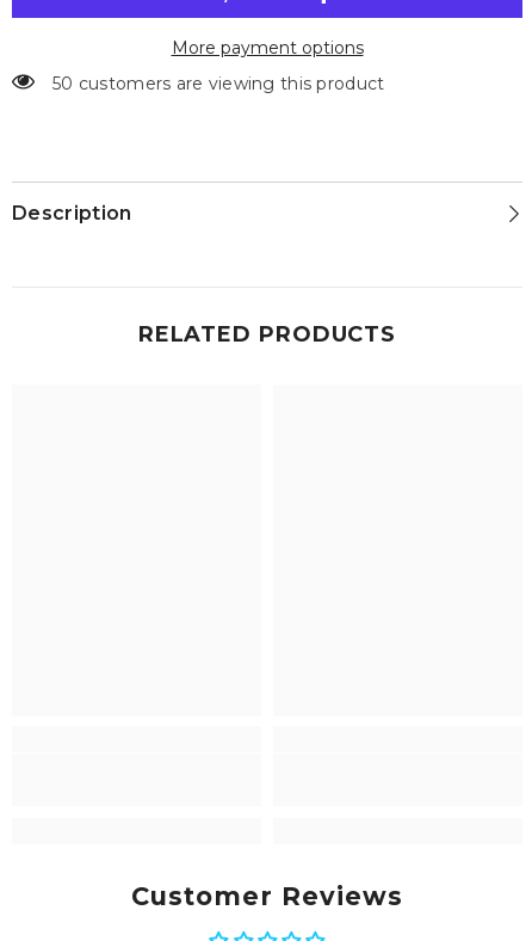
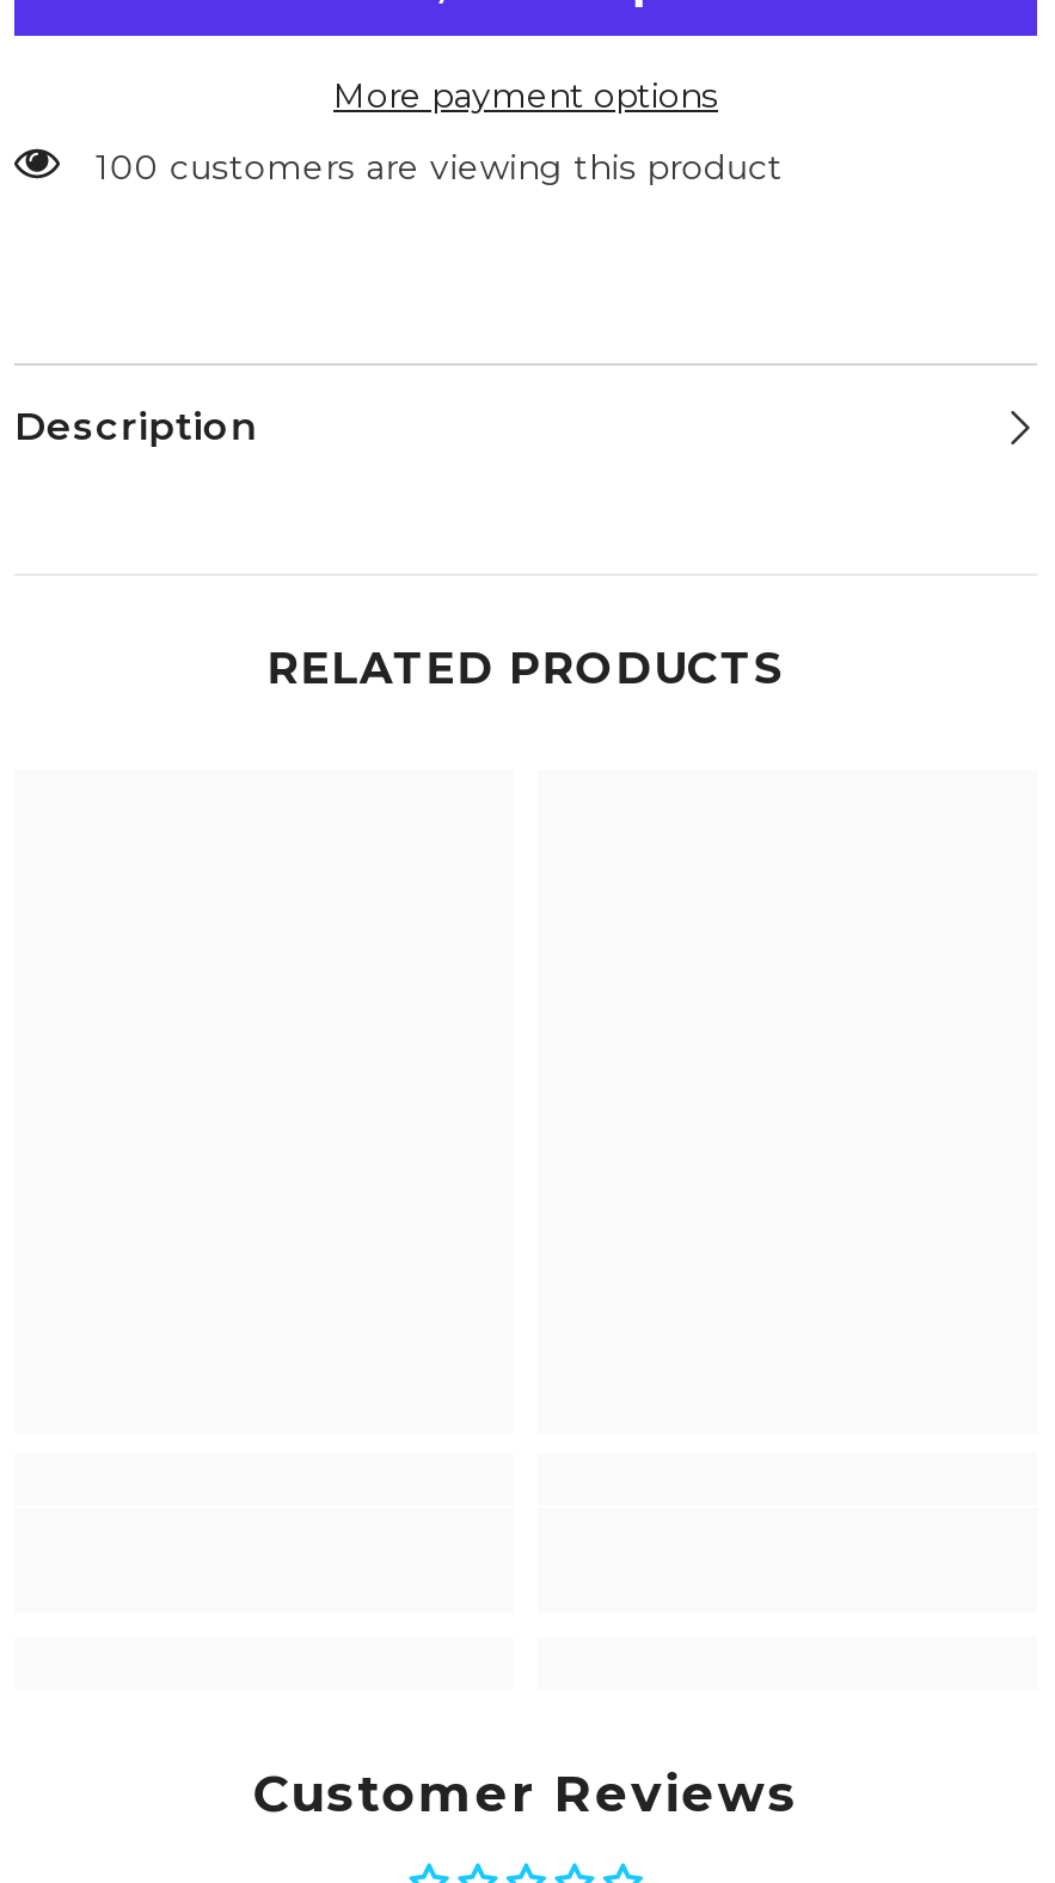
- 50 customers are viewing this product
+ 100 customers are viewing this product
